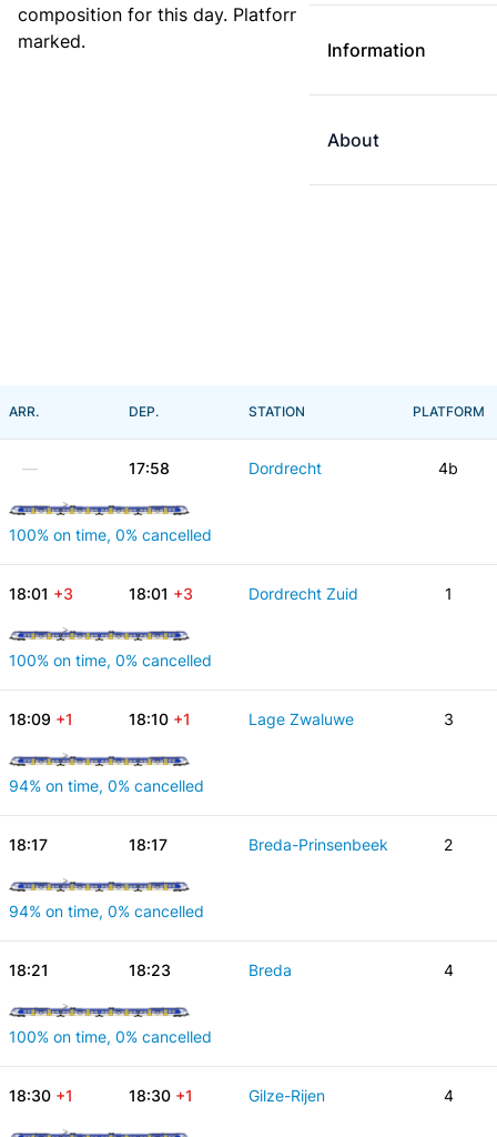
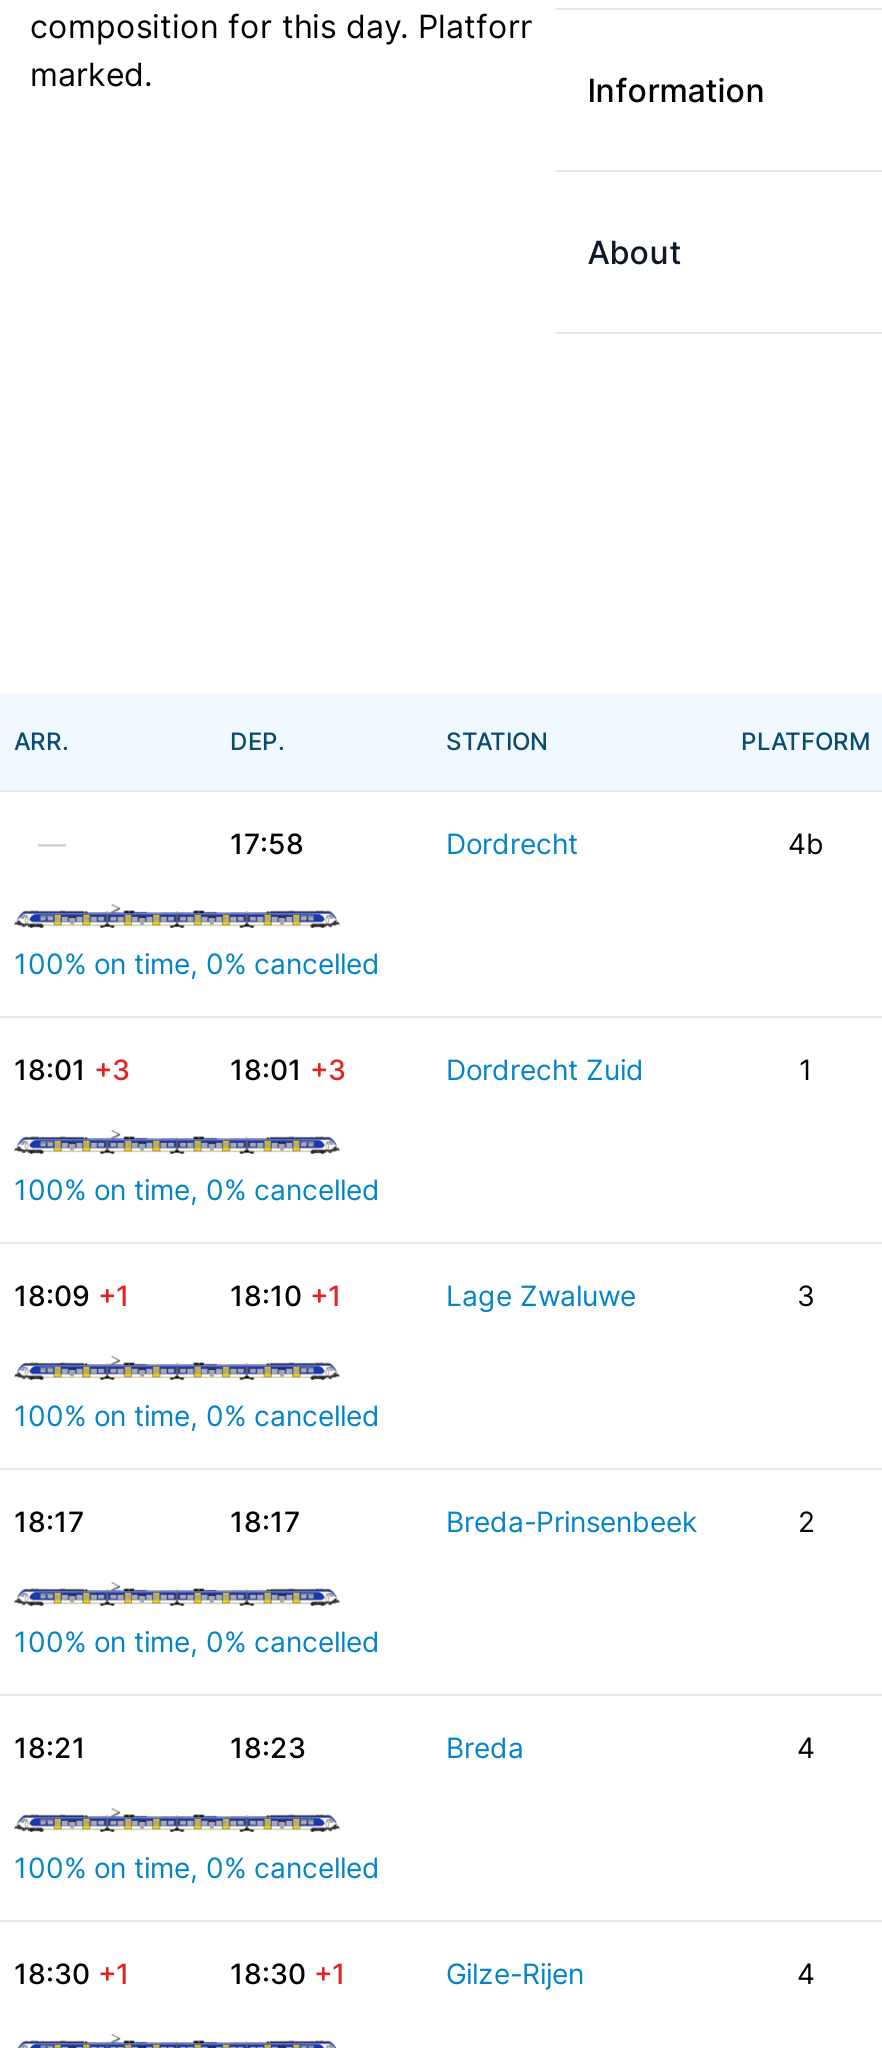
- 94% on time, 0% cancelled
+ 100% on time, 0% cancelled

- 94% on time, 0% cancelled
+ 100% on time, 0% cancelled
